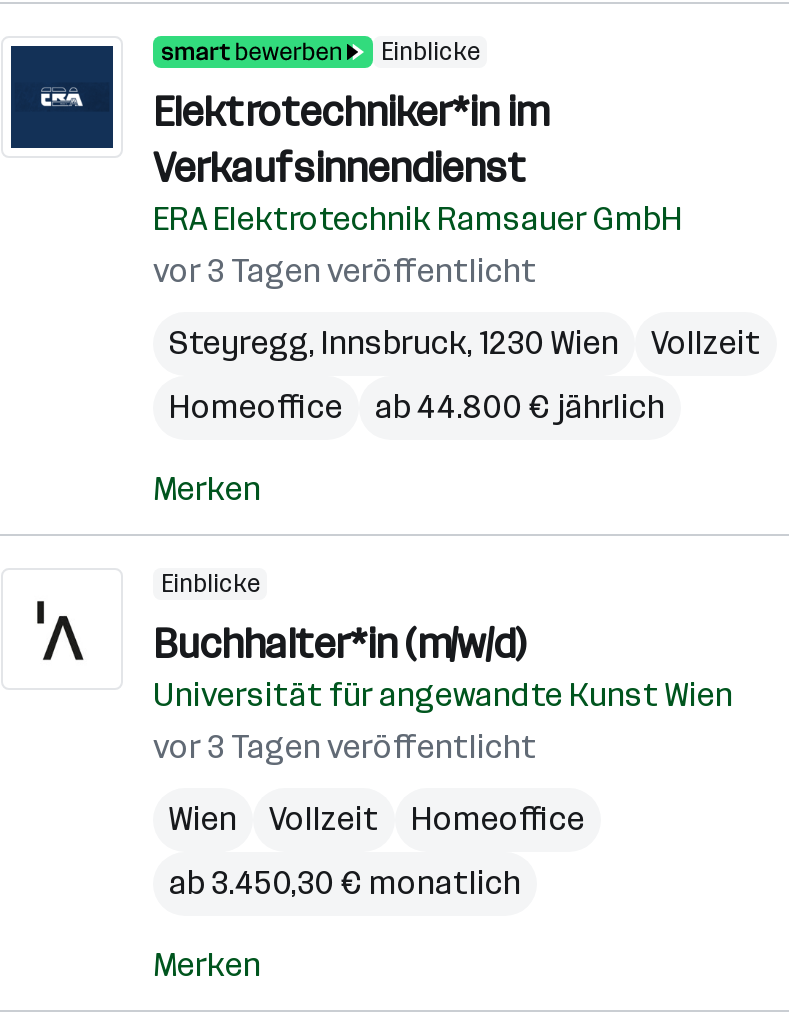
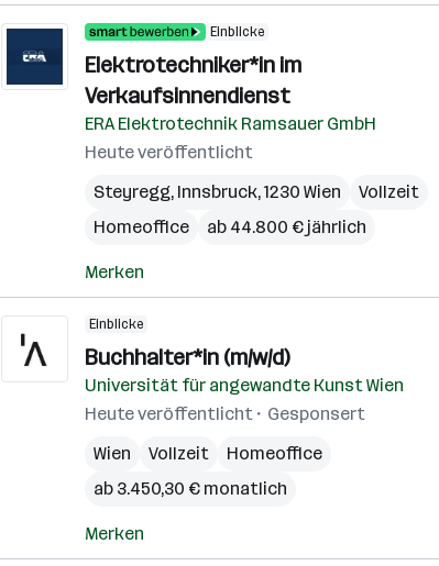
- vor 3 Tagen veröffentlicht
+ Heute veröffentlicht

- vor 3 Tagen veröffentlicht
+ Heute veröffentlicht
+ Gesponsert
